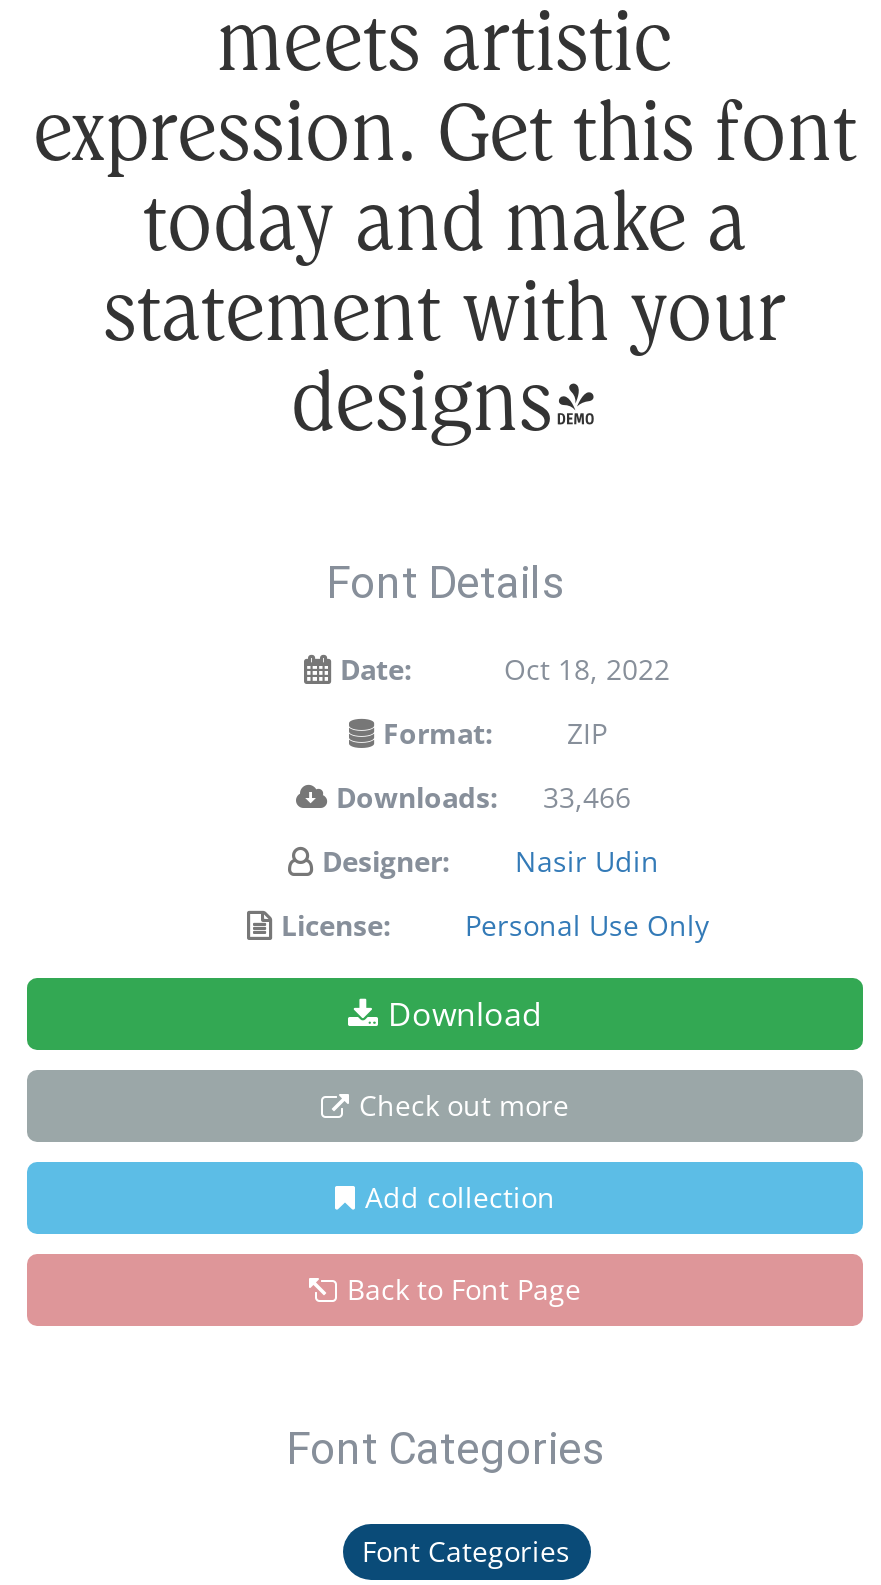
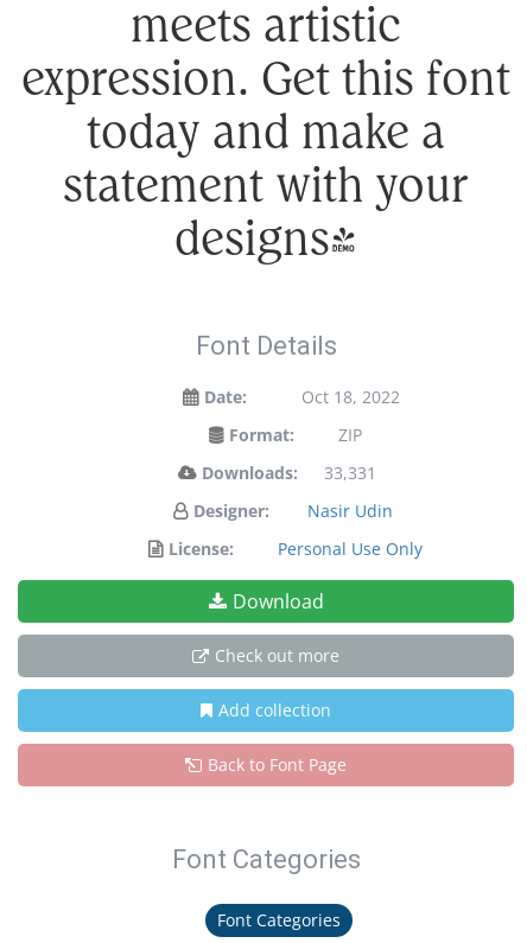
- Downloads: 33,466
+ Downloads: 33,331
